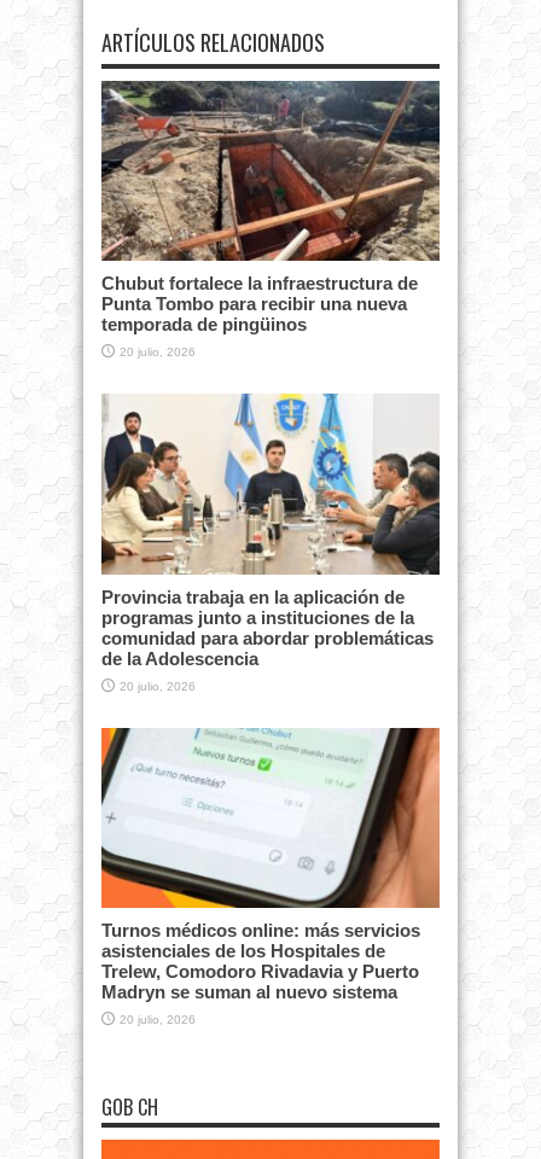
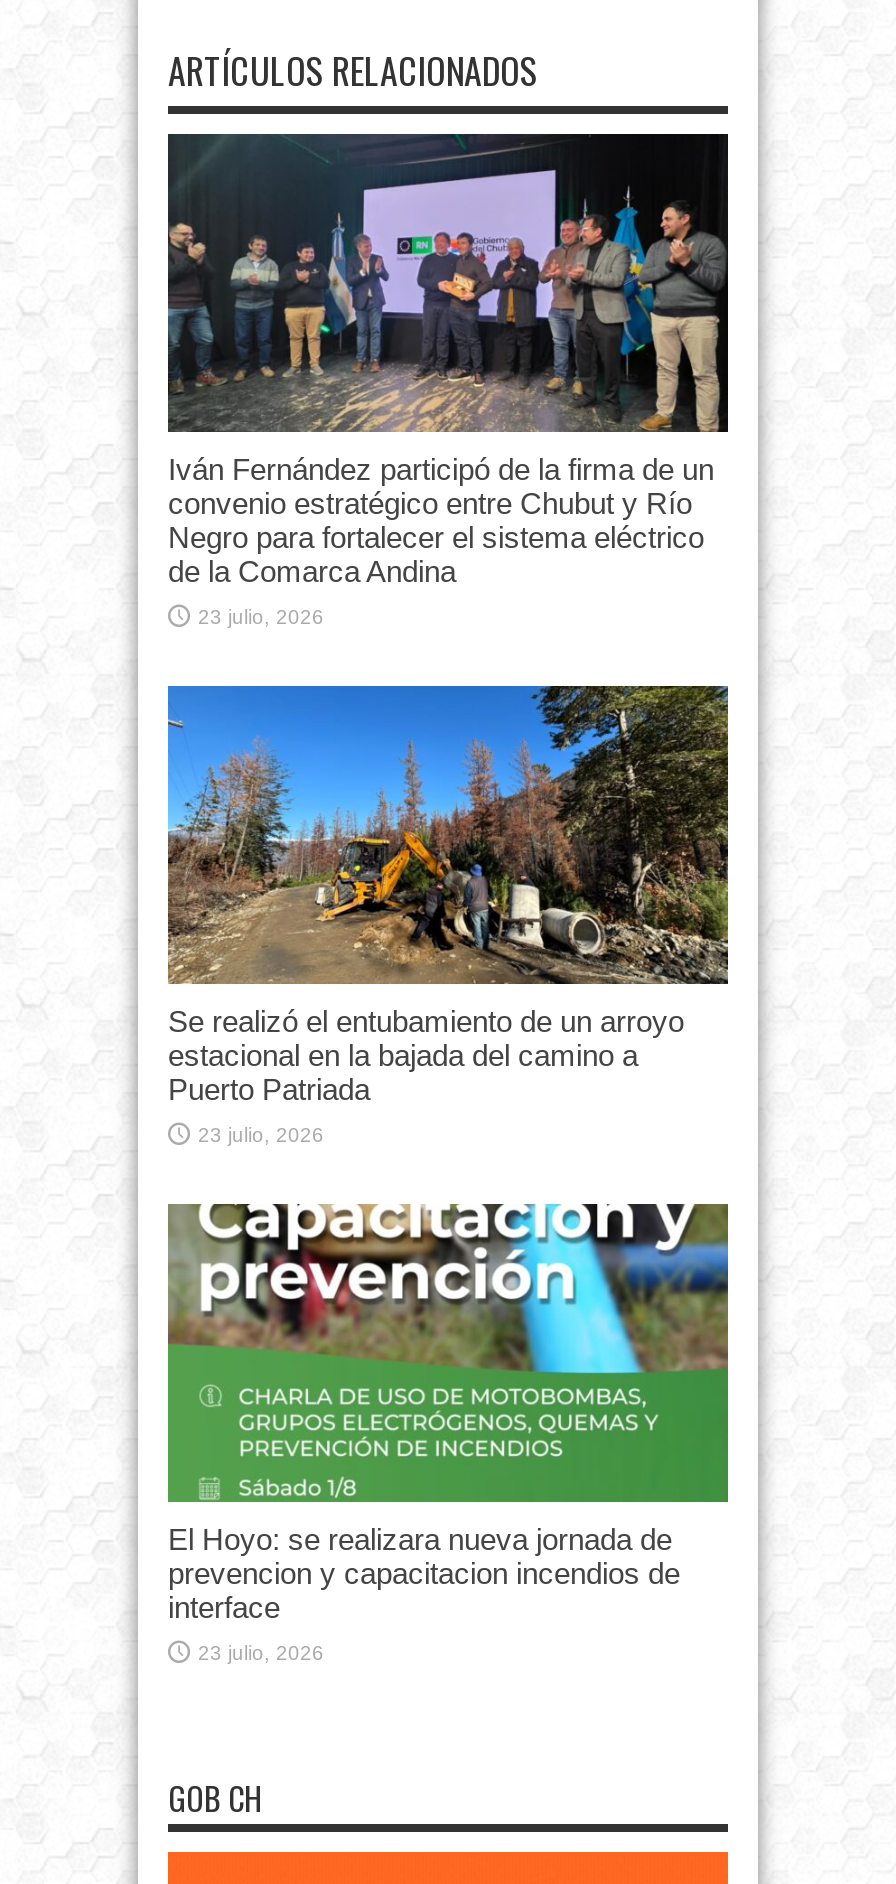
- [image]
- Chubut fortalece la infraestructura de
- Punta Tombo para recibir una nueva
- temporada de pingüinos
+ [image]
+ Iván Fernández participó de la firma de un
+ convenio estratégico entre Chubut y Río
+ Negro para fortalecer el sistema eléctrico
+ de la Comarca Andina

- 20 julio, 2026
+ 23 julio, 2026

- [image]
- Provincia trabaja en la aplicación de
- programas junto a instituciones de la
- comunidad para abordar problemáticas
- de la Adolescencia
+ [image]
+ Se realizó el entubamiento de un arroyo
+ estacional en la bajada del camino a
+ Puerto Patriada

- 20 julio, 2026
+ 23 julio, 2026

- [image]
- Turnos médicos online: más servicios
- asistenciales de los Hospitales de
- Trelew, Comodoro Rivadavia y Puerto
- Madryn se suman al nuevo sistema
+ [image]
+ El Hoyo: se realizara nueva jornada de
+ prevencion y capacitacion incendios de
+ interface

- 20 julio, 2026
+ 23 julio, 2026
